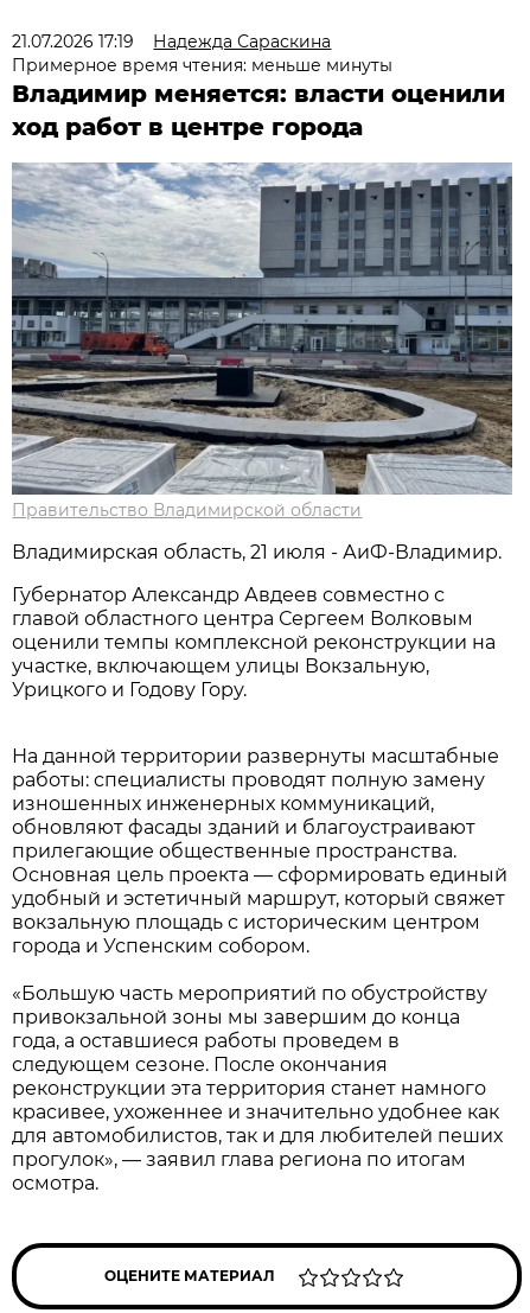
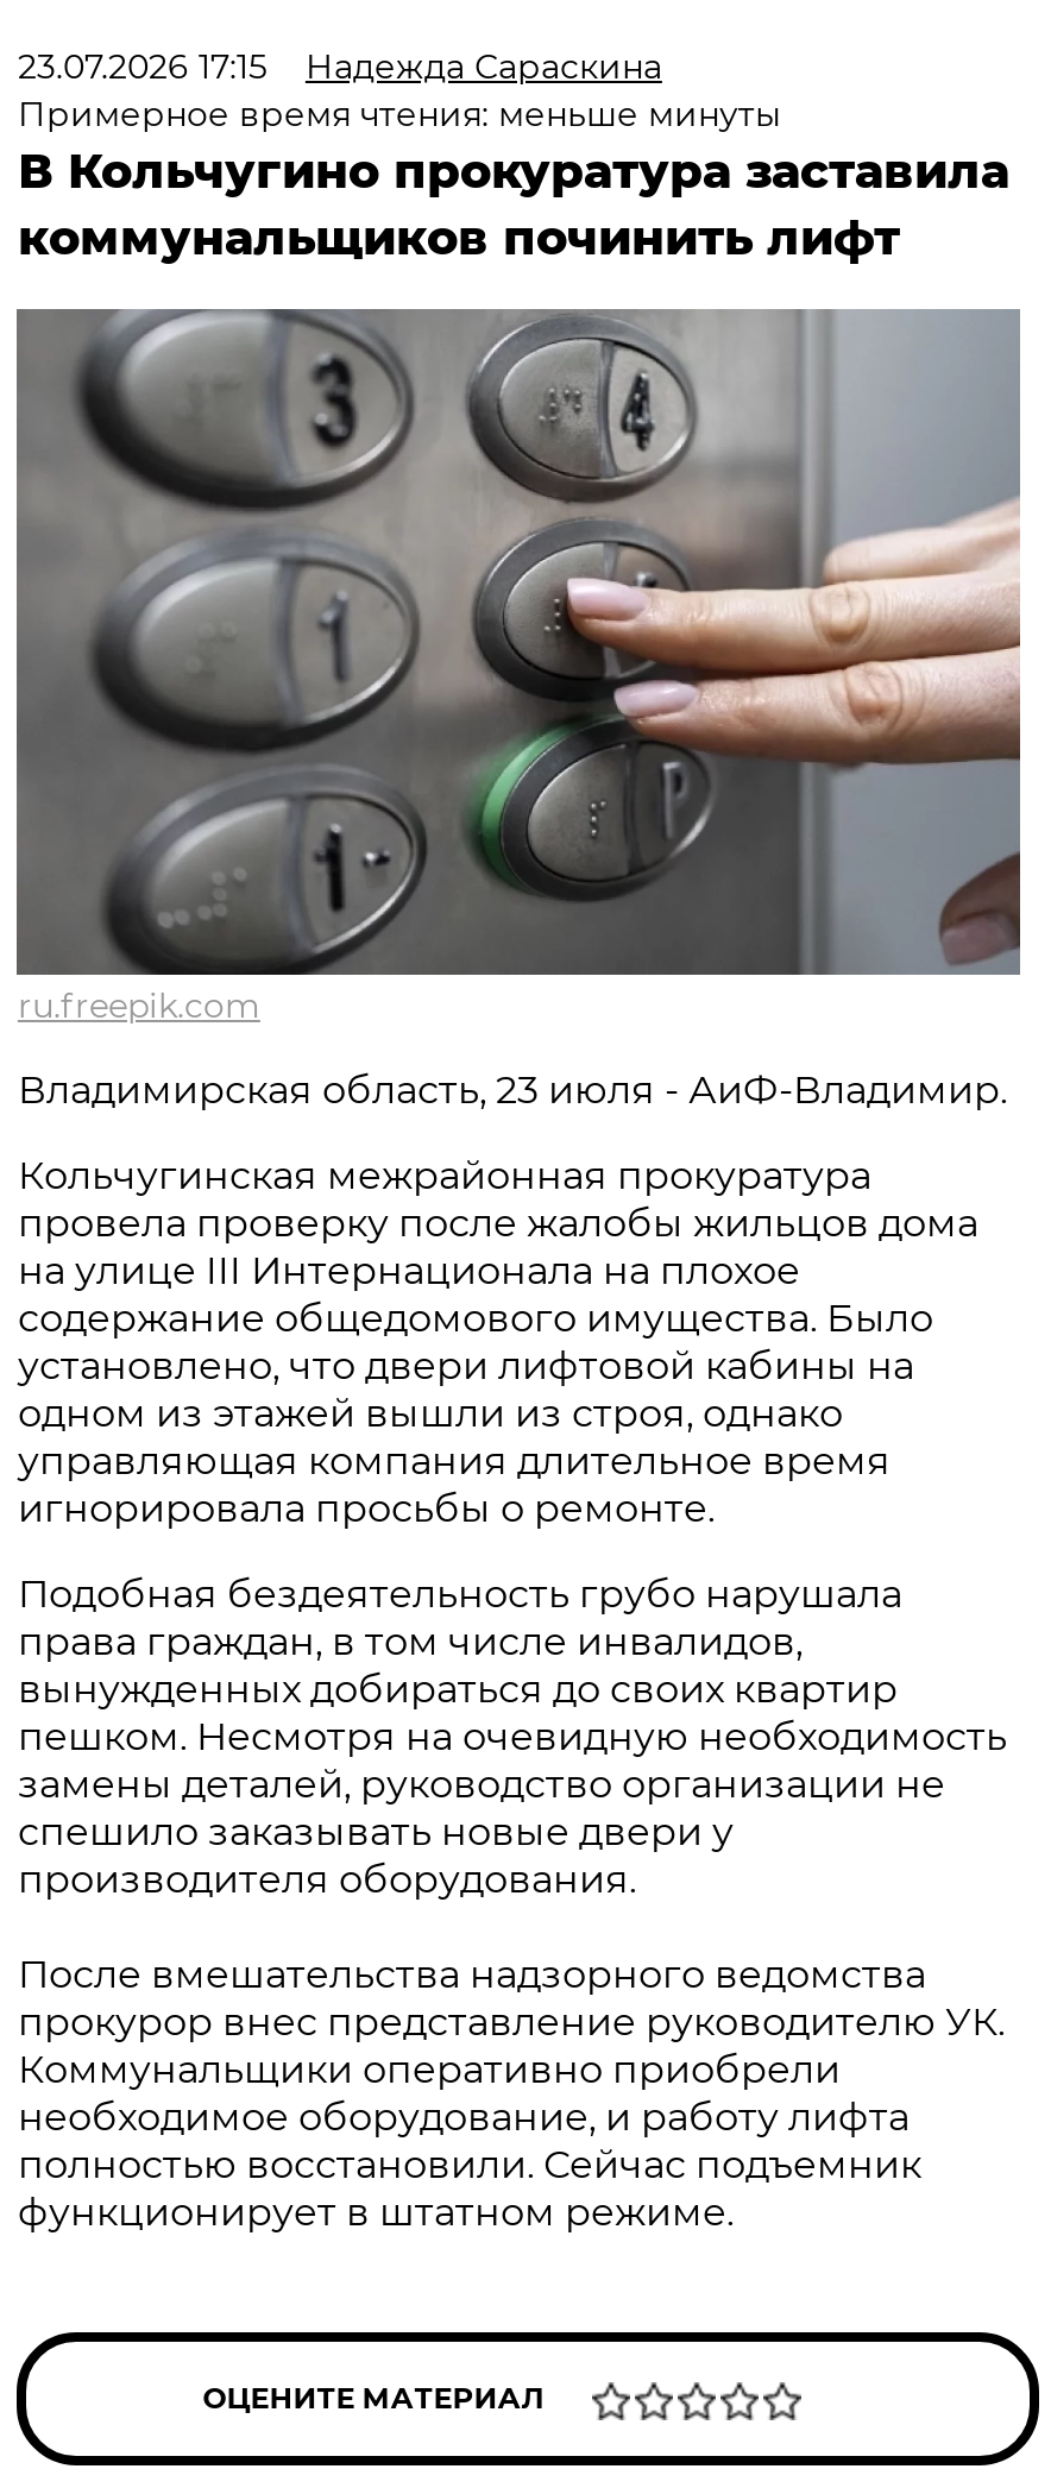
- 21.07.2026 17:19 Надежда Сараскина
+ 23.07.2026 17:15 Надежда Сараскина

- Владимир меняется: власти оценили
- ход работ в центре города
+ В Кольчугино прокуратура заставила
+ коммунальщиков починить лифт

- [image]
- Правительство Владимирской области
+ [image]
+ ru.freepik.com

- Владимирская область, 21 июля - АиФ-Владимир.
+ Владимирская область, 23 июля - АиФ-Владимир.

- Губернатор Александр Авдеев совместно с
- главой областного центра Сергеем Волковым
- оценили темпы комплексной реконструкции на
- участке, включающем улицы Вокзальную,
- Урицкого и Годову Гору.
+ Кольчугинская межрайонная прокуратура
+ провела проверку после жалобы жильцов дома
+ на улице III Интернационала на плохое
+ содержание общедомового имущества. Было
+ установлено, что двери лифтовой кабины на
+ одном из этажей вышли из строя, однако
+ управляющая компания длительное время
+ игнорировала просьбы о ремонте.

- На данной территории развернуты масштабные
- работы: специалисты проводят полную замену
- изношенных инженерных коммуникаций,
- обновляют фасады зданий и благоустраивают
- прилегающие общественные пространства.
- Основная цель проекта — сформировать единый
- удобный и эстетичный маршрут, который свяжет
- вокзальную площадь с историческим центром
- города и Успенским собором.
+ Подобная бездеятельность грубо нарушала
+ права граждан, в том числе инвалидов,
+ вынужденных добираться до своих квартир
+ пешком. Несмотря на очевидную необходимость
+ замены деталей, руководство организации не
+ спешило заказывать новые двери у
+ производителя оборудования.

- «Большую часть мероприятий по обустройству
- привокзальной зоны мы завершим до конца
- года, а оставшиеся работы проведем в
- следующем сезоне. После окончания
- реконструкции эта территория станет намного
- красивее, ухоженнее и значительно удобнее как
- для автомобилистов, так и для любителей пеших
- прогулок», — заявил глава региона по итогам
- осмотра.
+ После вмешательства надзорного ведомства
+ прокурор внес представление руководителю УК.
+ Коммунальщики оперативно приобрели
+ необходимое оборудование, и работу лифта
+ полностью восстановили. Сейчас подъемник
+ функционирует в штатном режиме.
